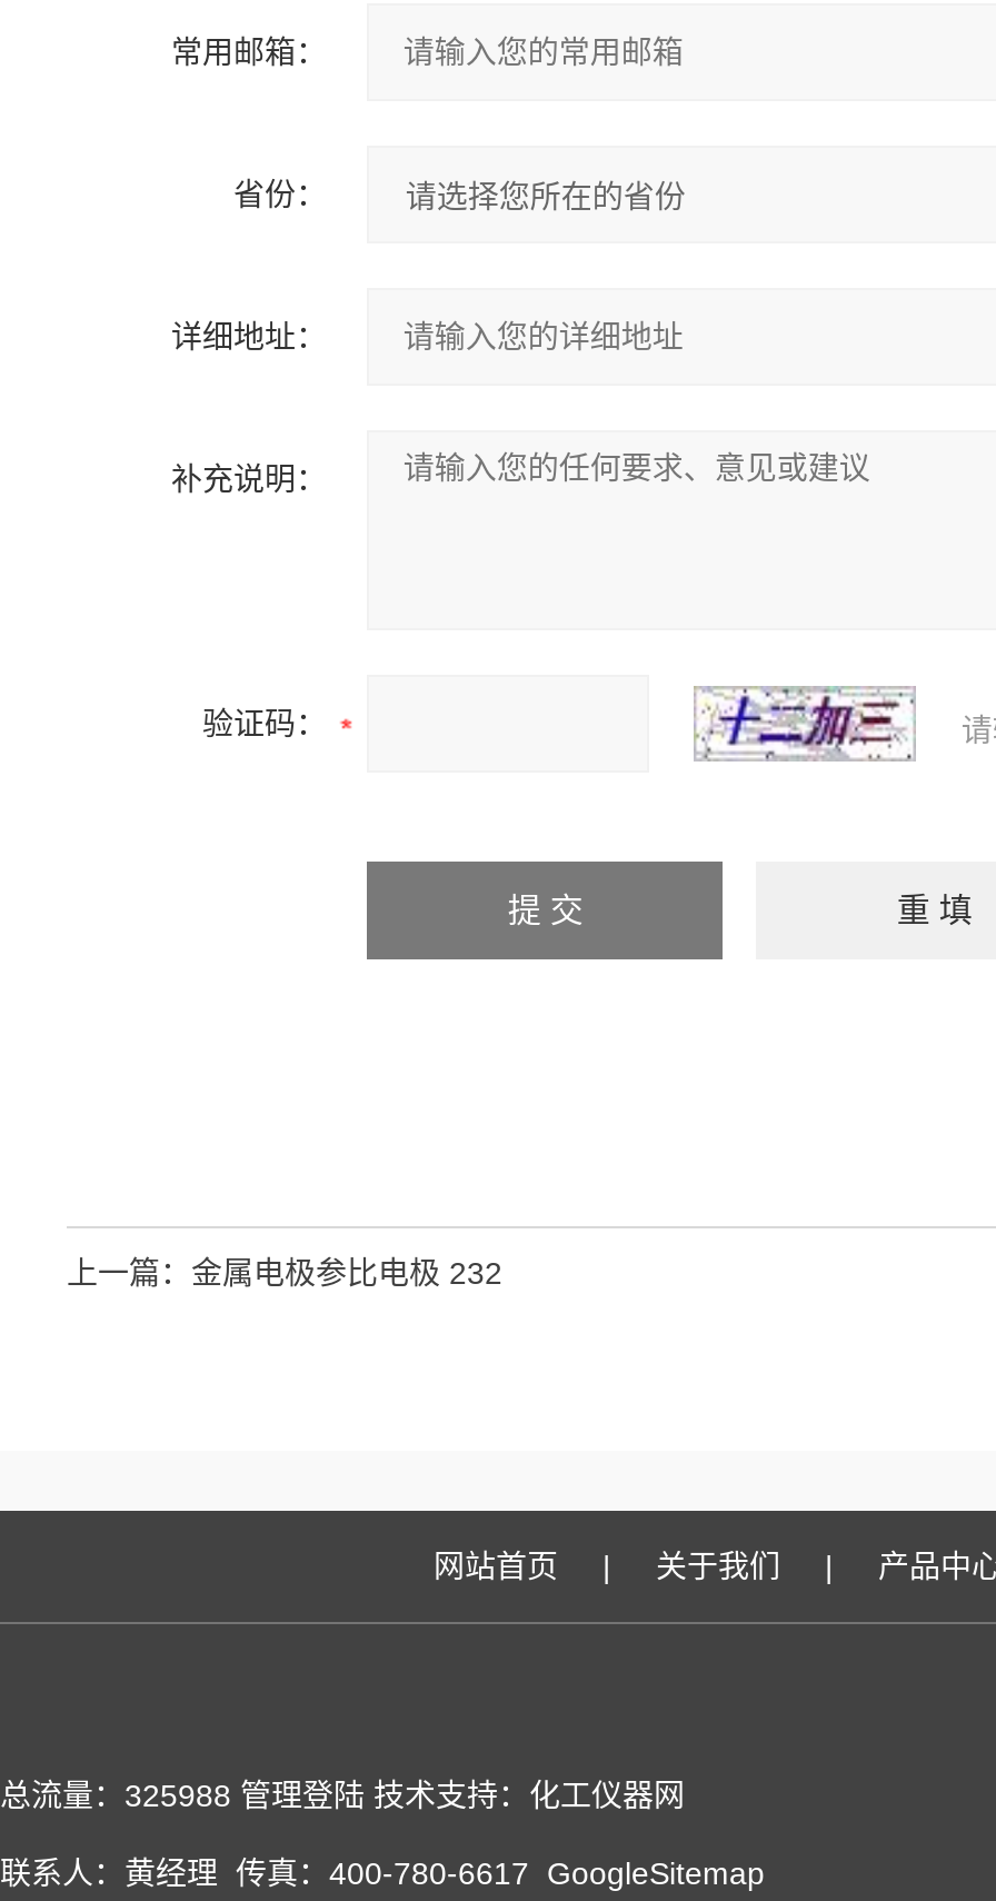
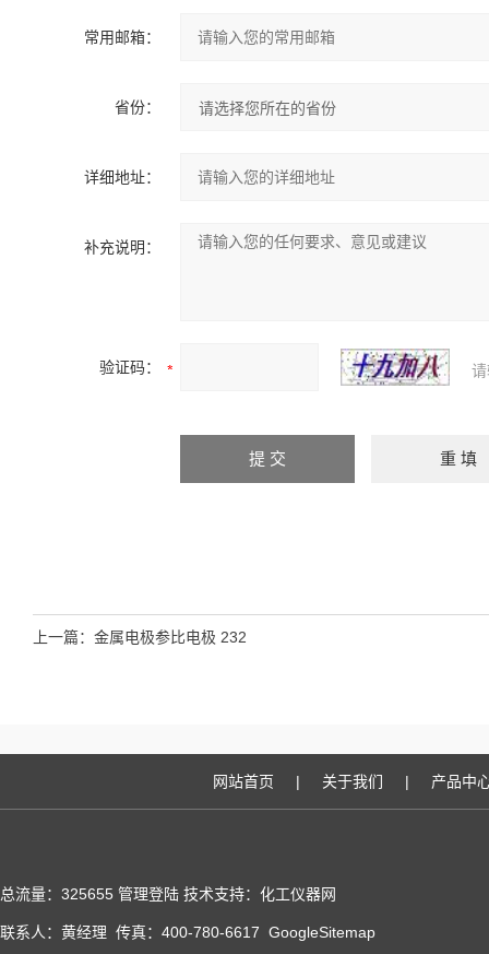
- [image]
+ [image]

- 总流量：325988管理登陆技术支持：化工仪器网
+ 总流量：325655管理登陆技术支持：化工仪器网
